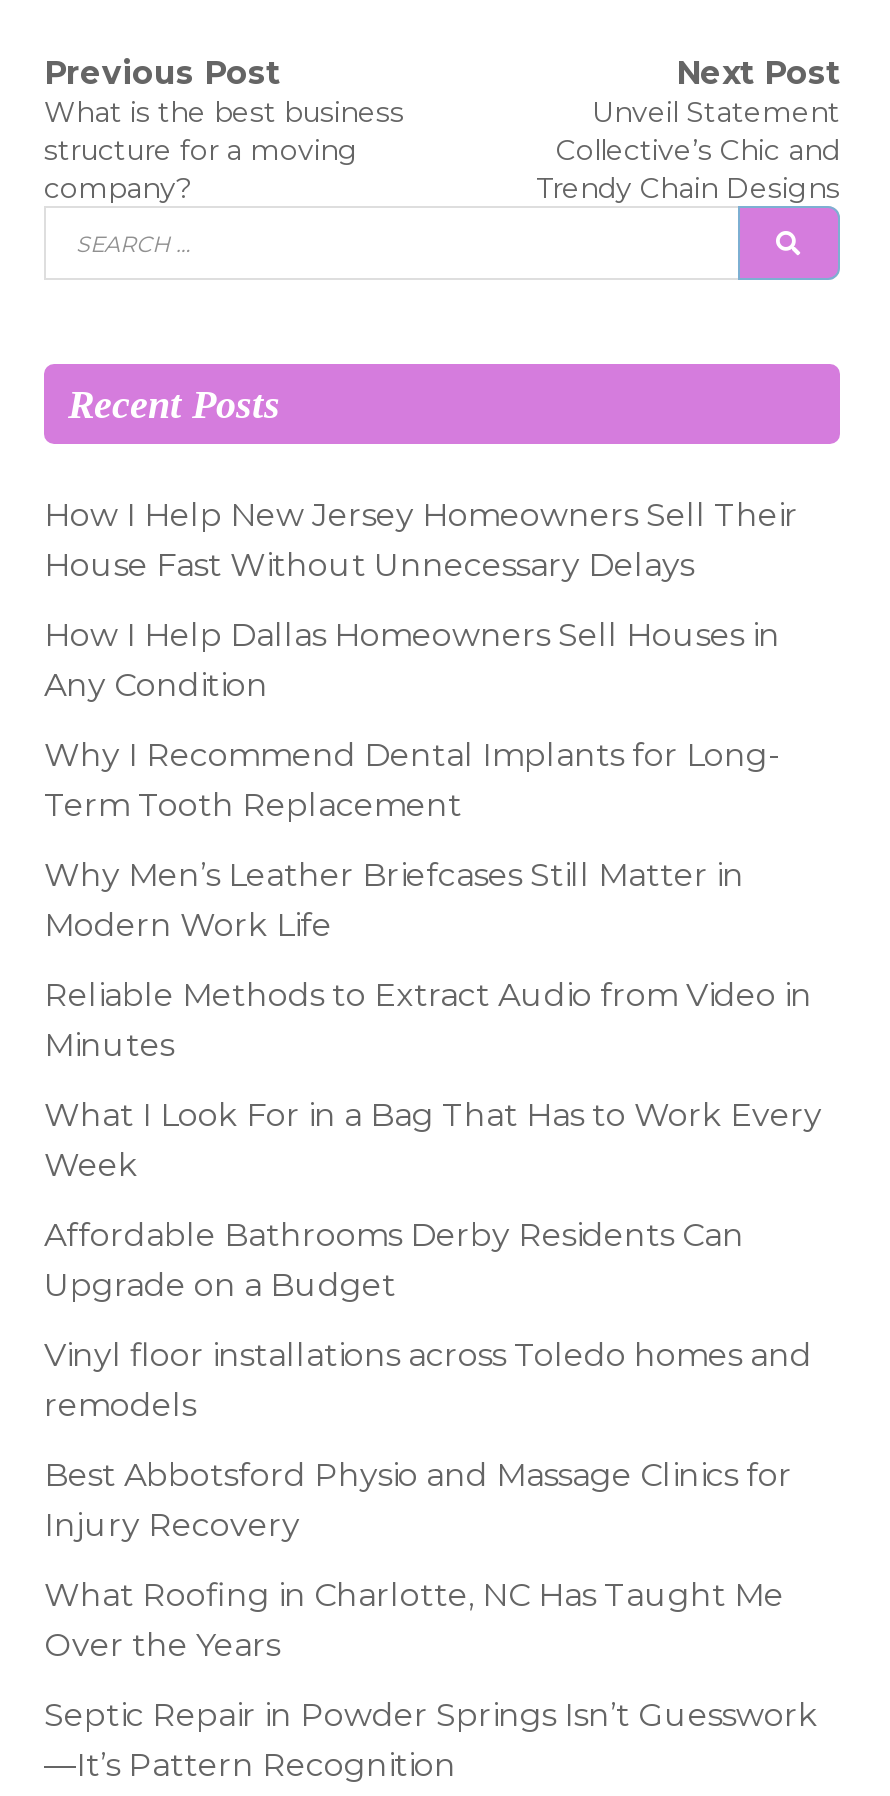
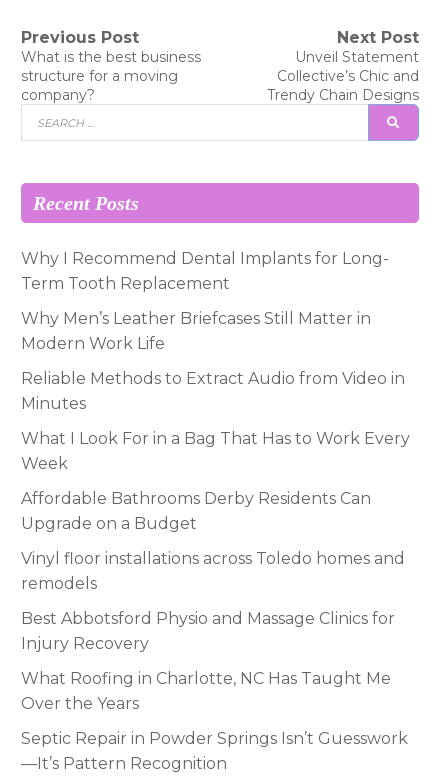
- How I Help New Jersey Homeowners Sell Their
- House Fast Without Unnecessary Delays
- How I Help Dallas Homeowners Sell Houses in
- Any Condition
